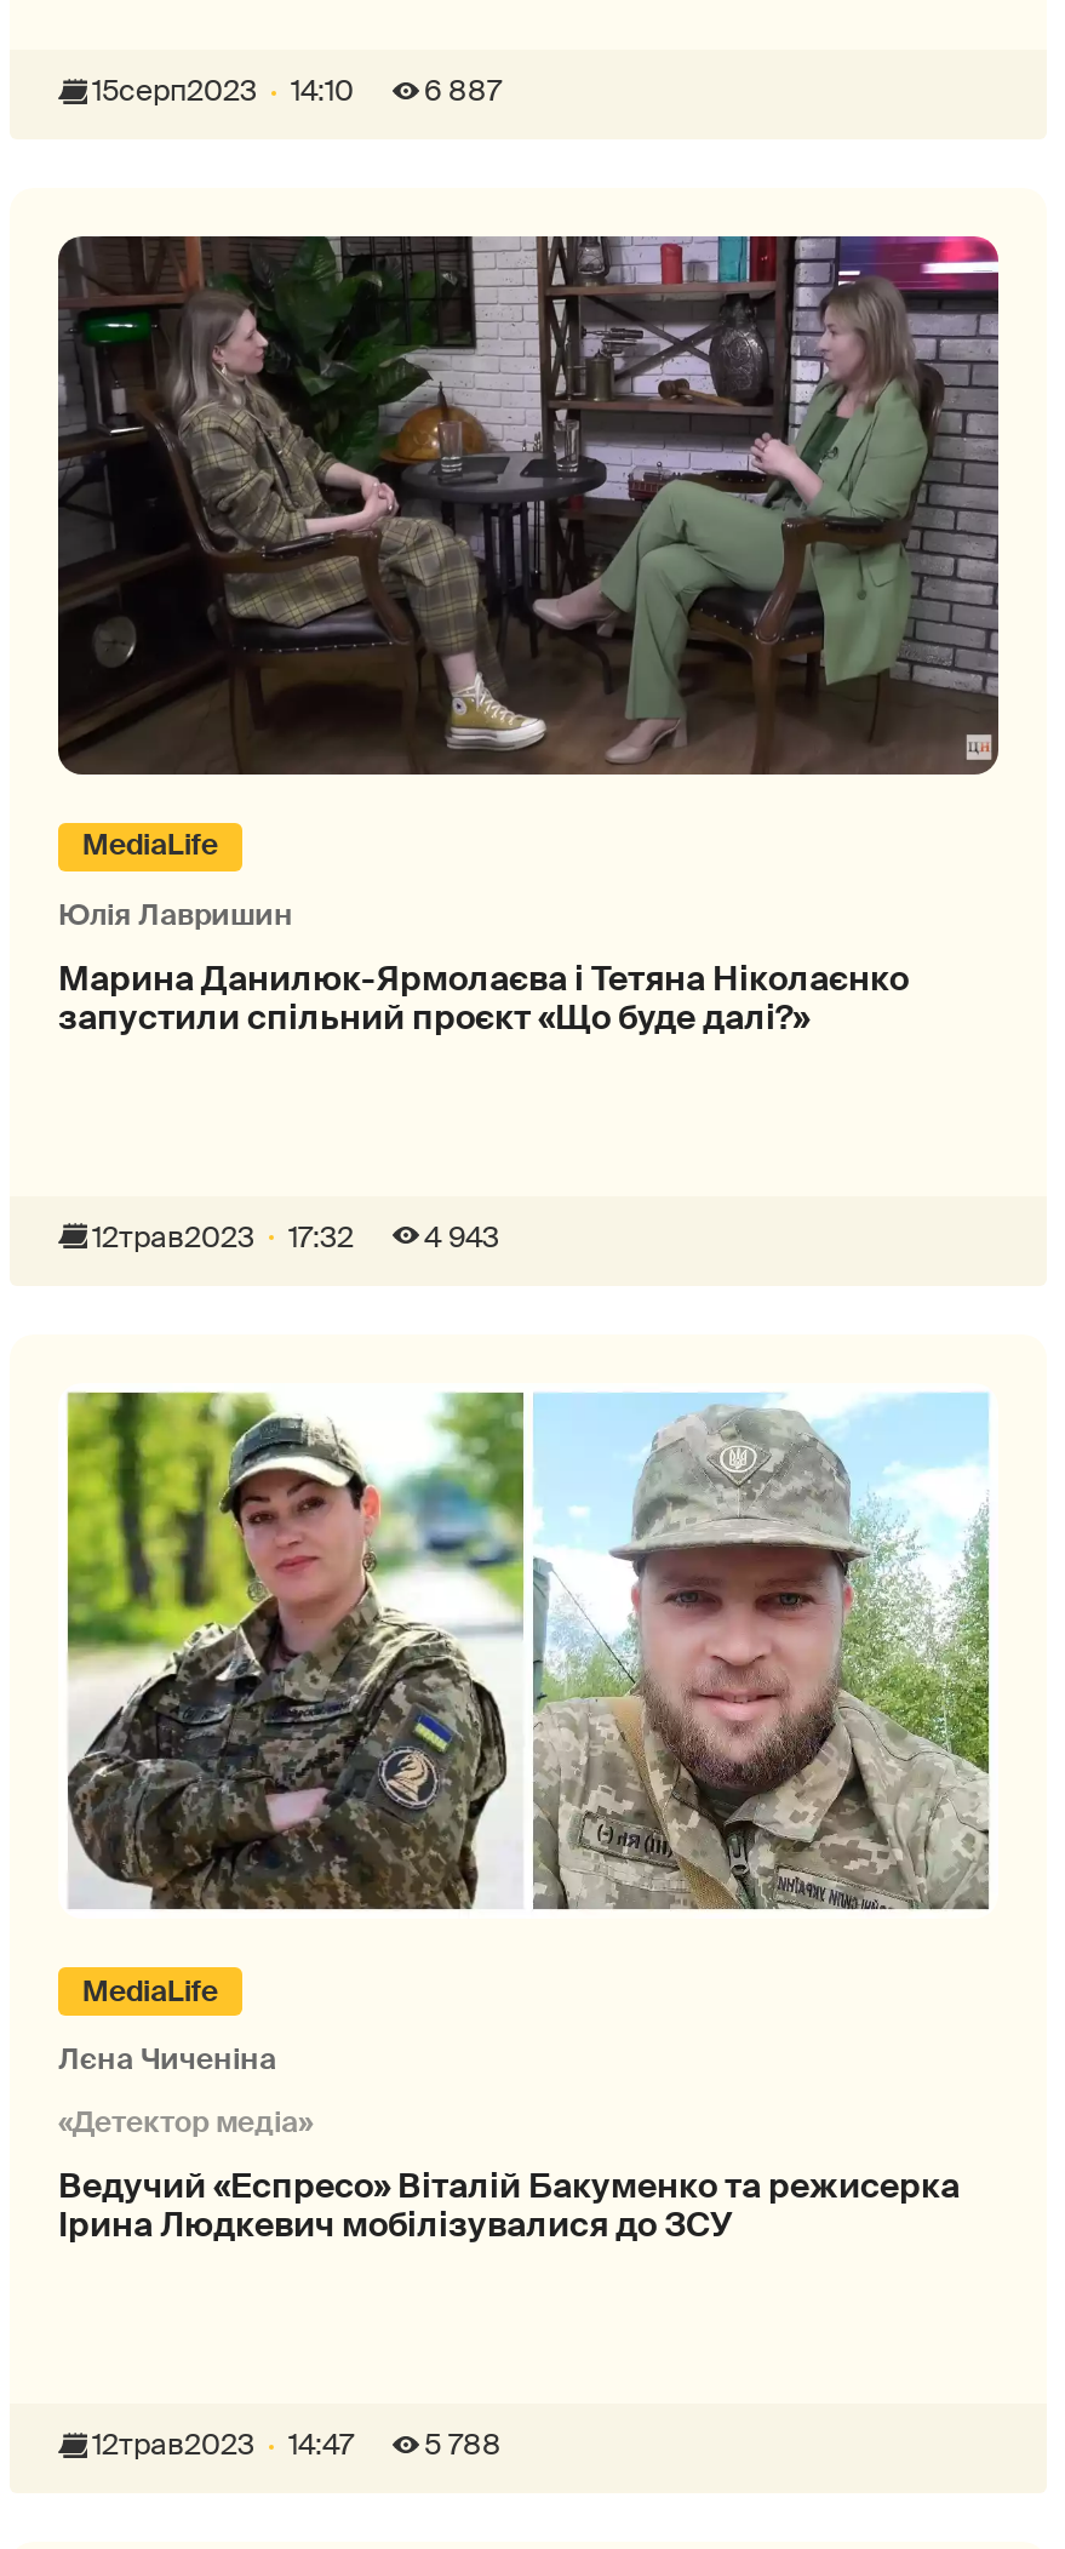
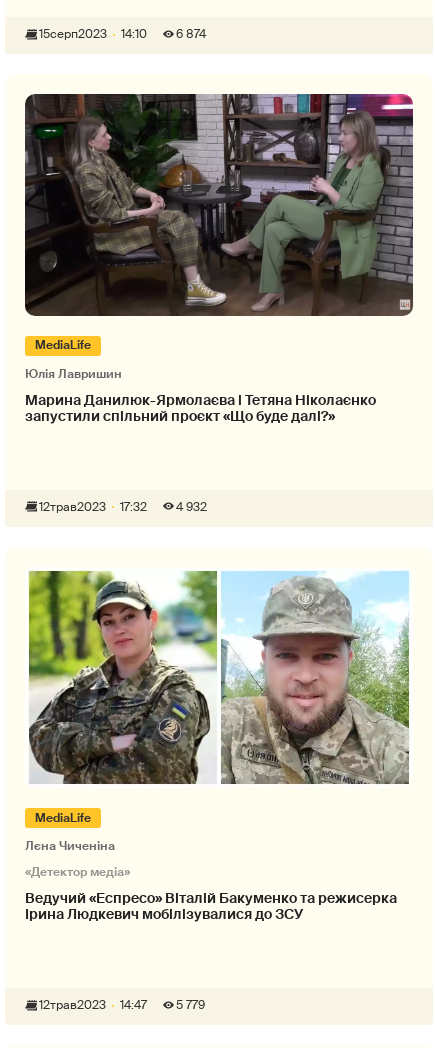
- 15серп2023 14:10 6 887
+ 15серп2023 14:10 6 874

- 4 943
+ 4 932

- 5 788
+ 5 779
